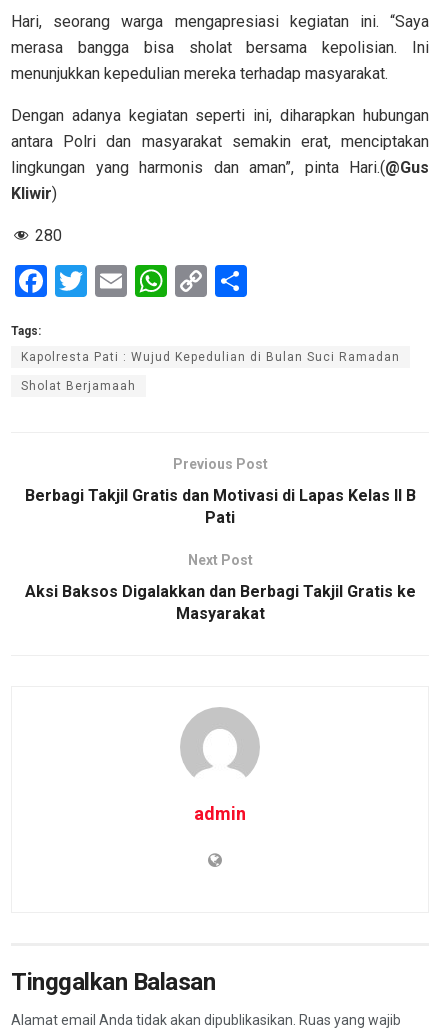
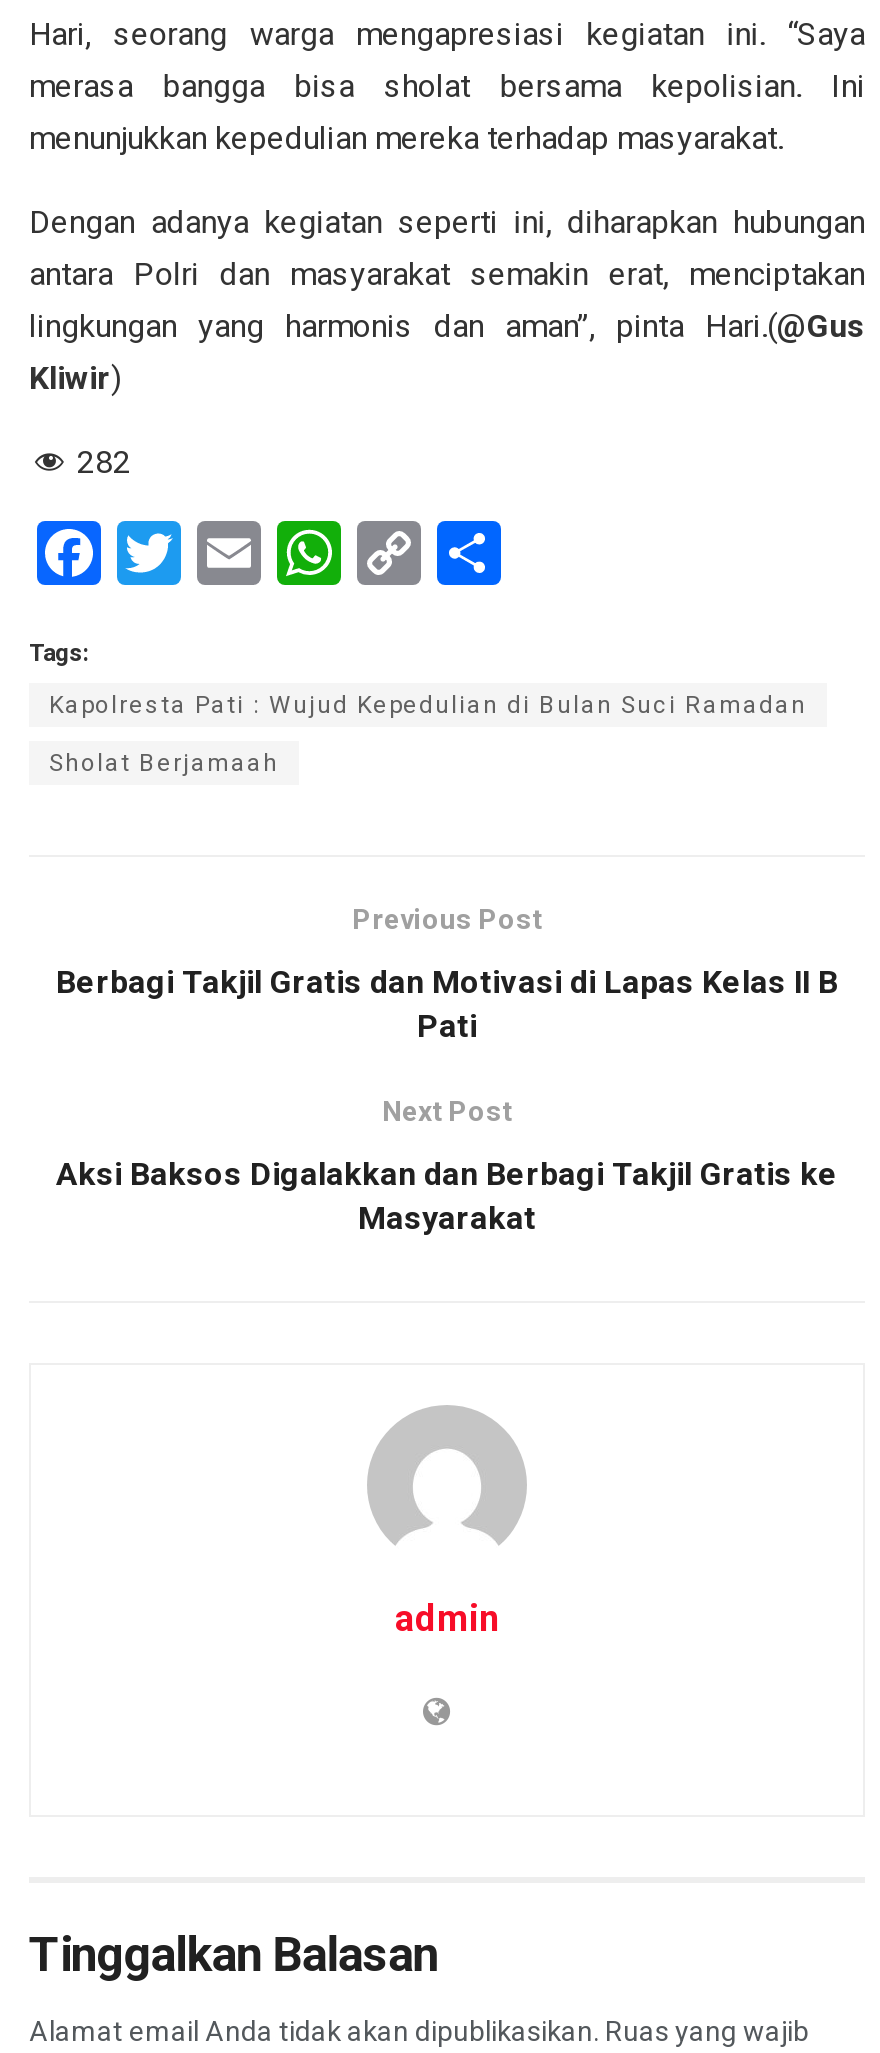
- 280
+ 282
